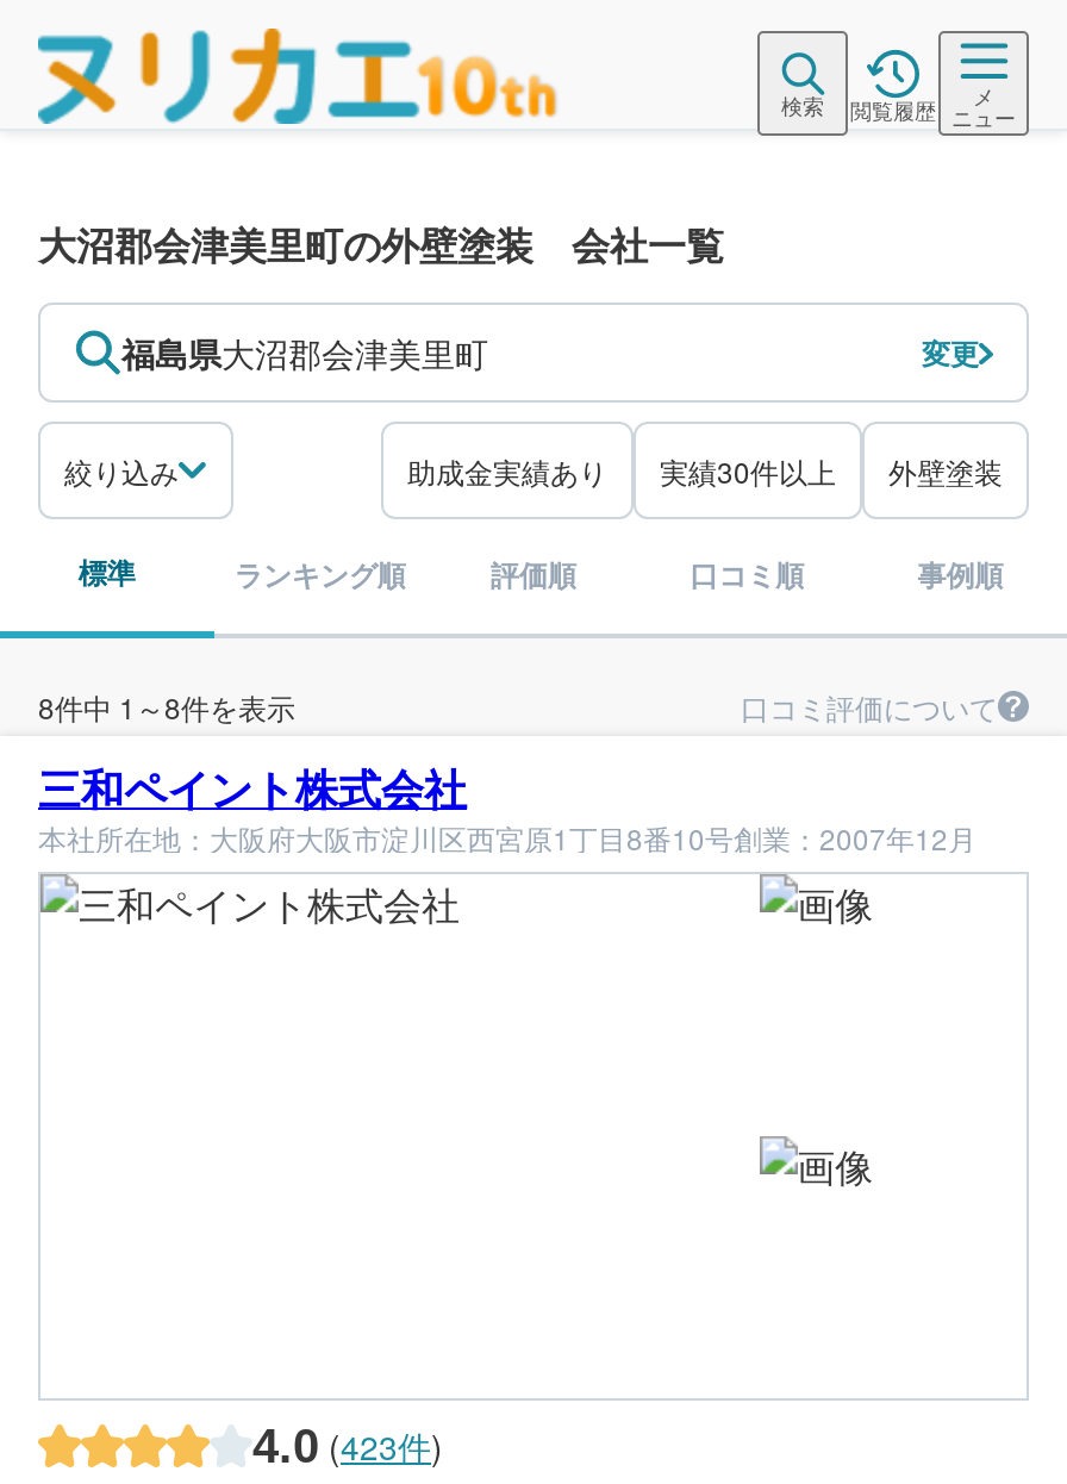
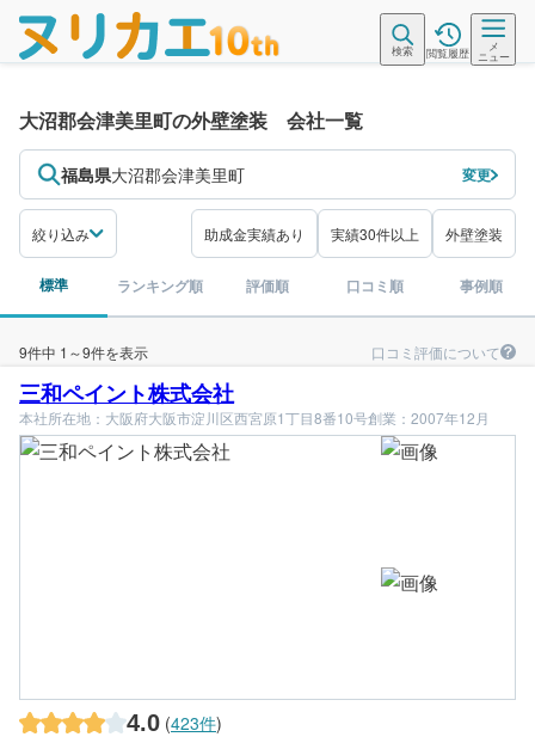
- 8件中 1～8件を表示
+ 9件中 1～9件を表示
